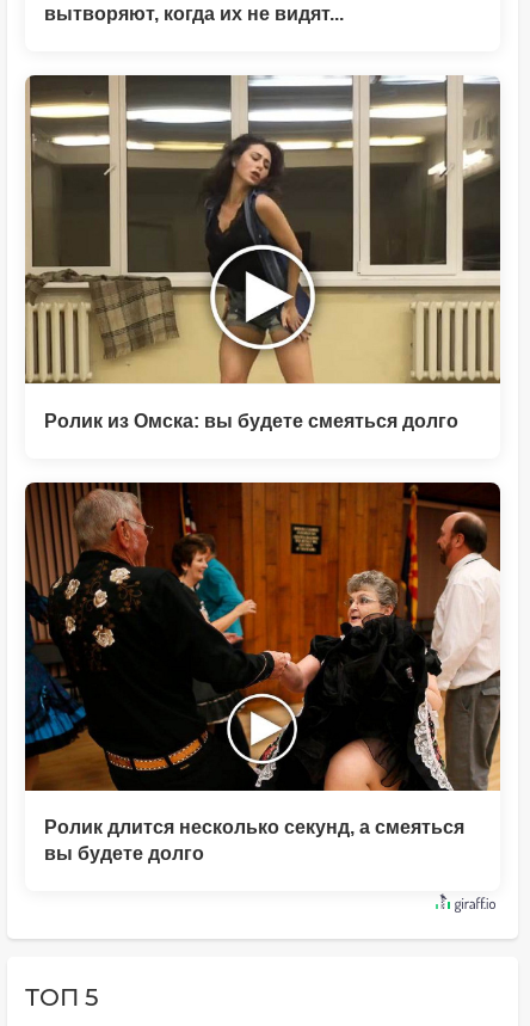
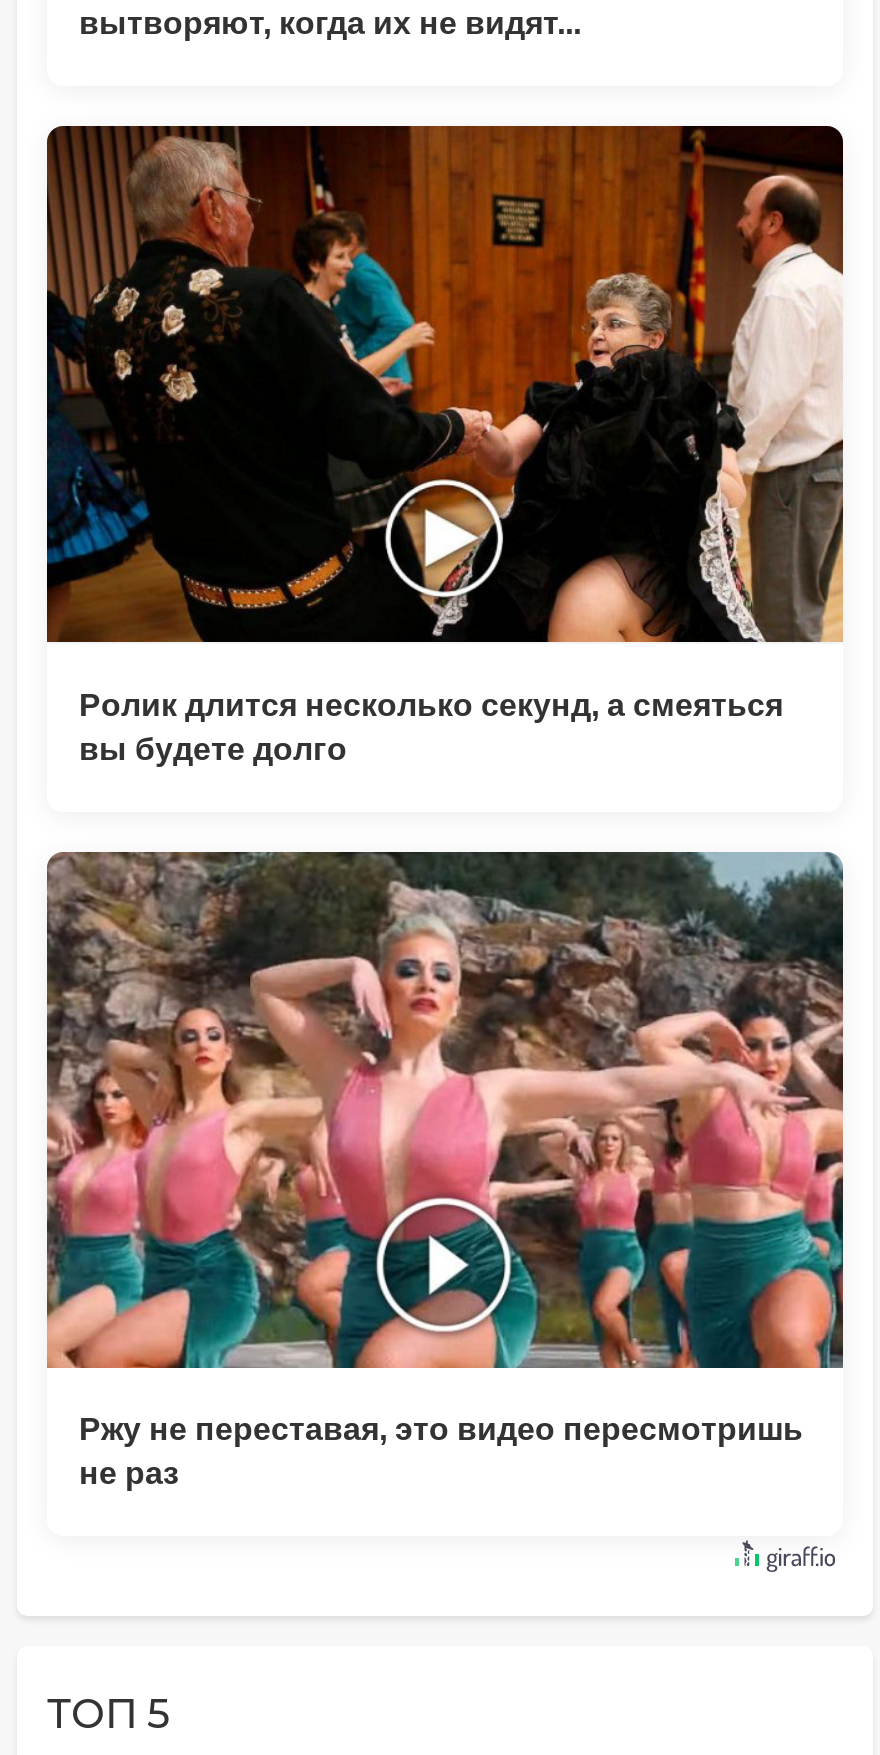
- [image]
- Ролик из Омска: вы будете смеяться долго

moved up: [image] | Ролик длится несколько секунд, а смеяться | вы будете долго

+ [image]
+ Ржу не переставая, это видео пересмотришь
+ не раз
